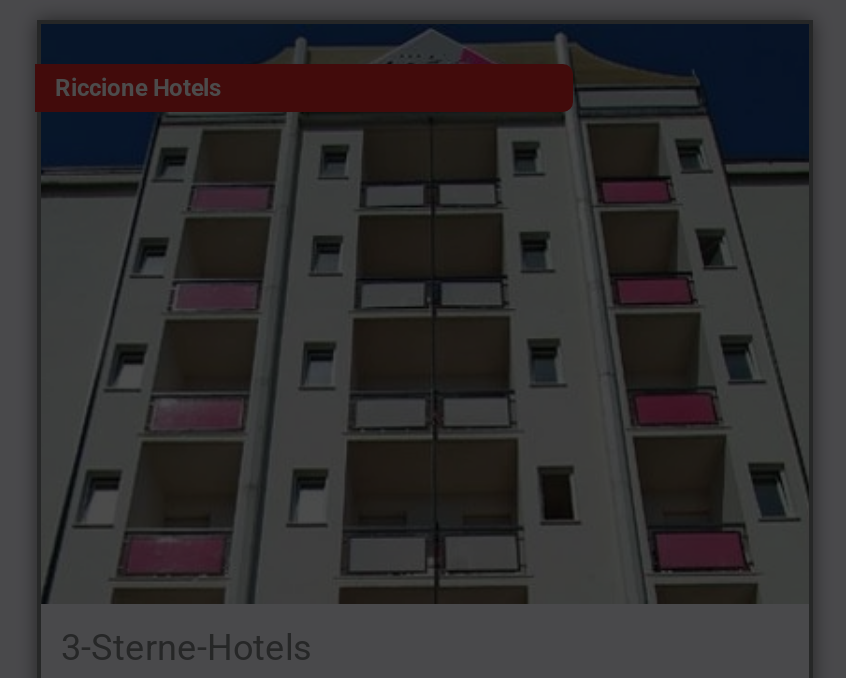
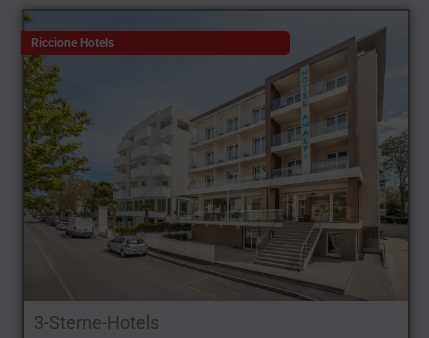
- [image]
+ [image]
